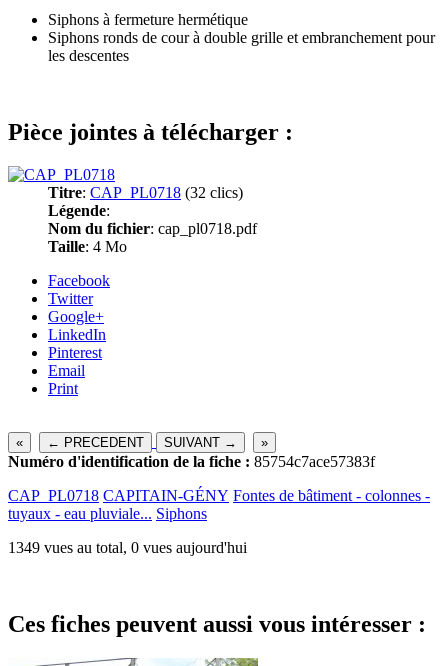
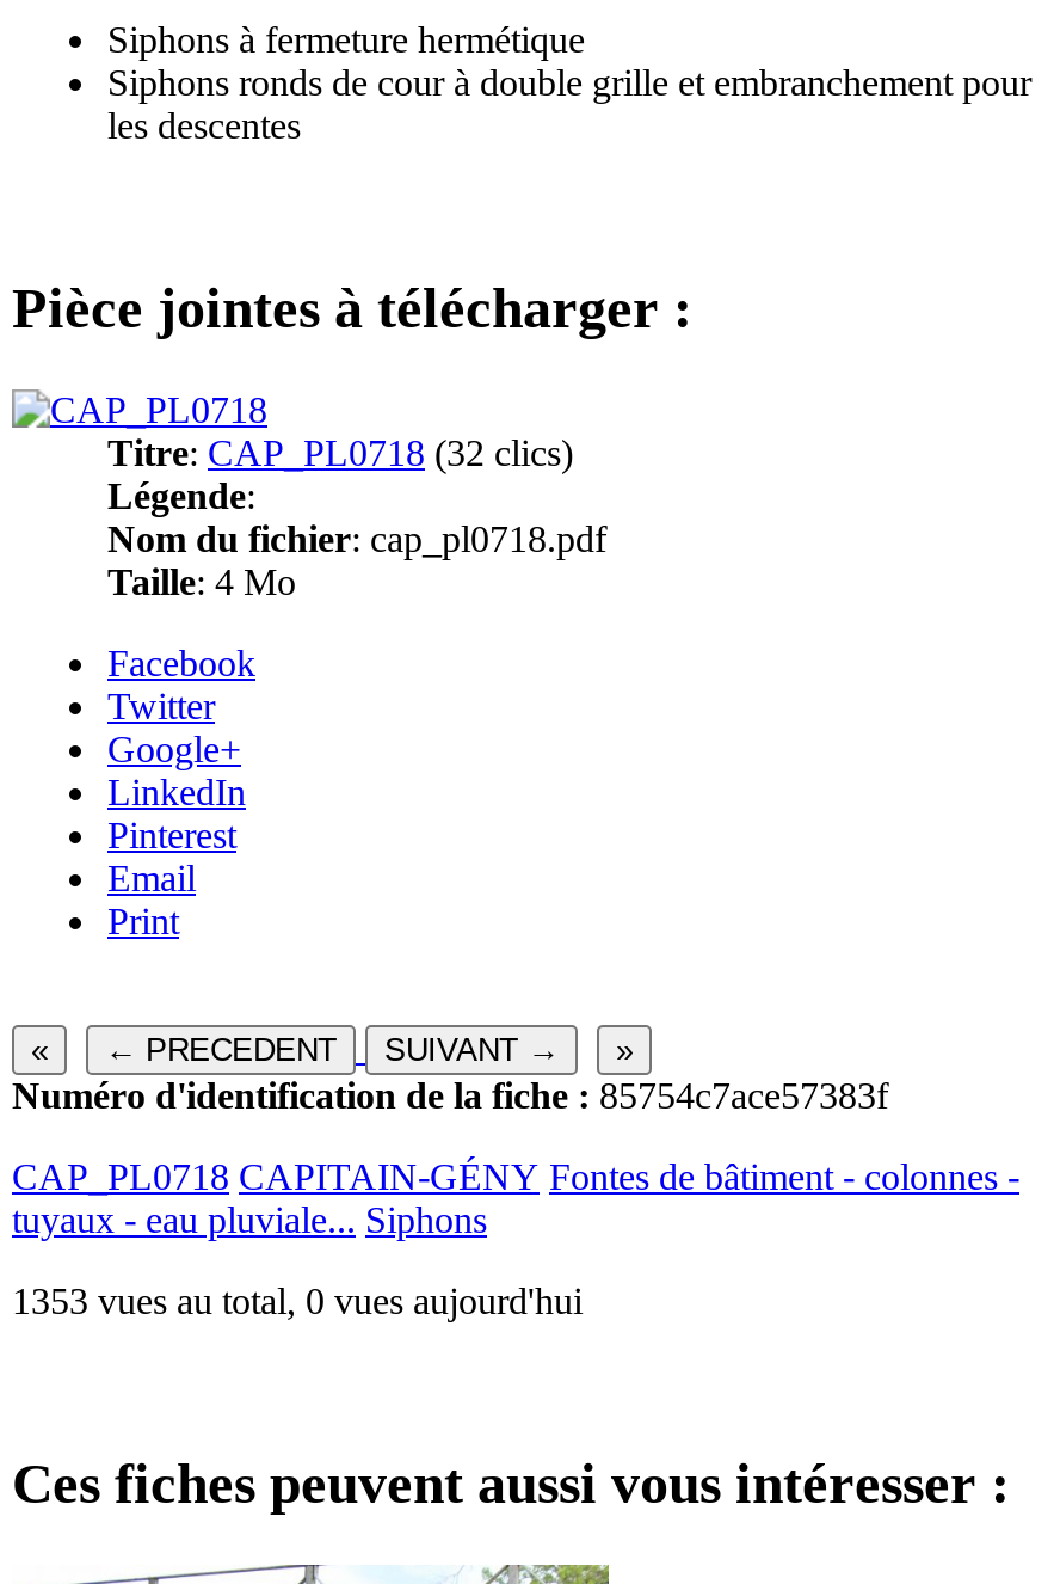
- 1349 vues au total, 0 vues aujourd'hui
+ 1353 vues au total, 0 vues aujourd'hui
